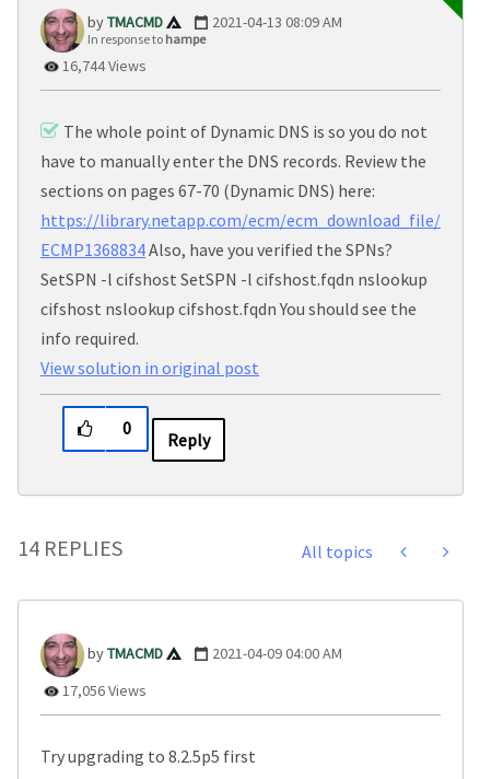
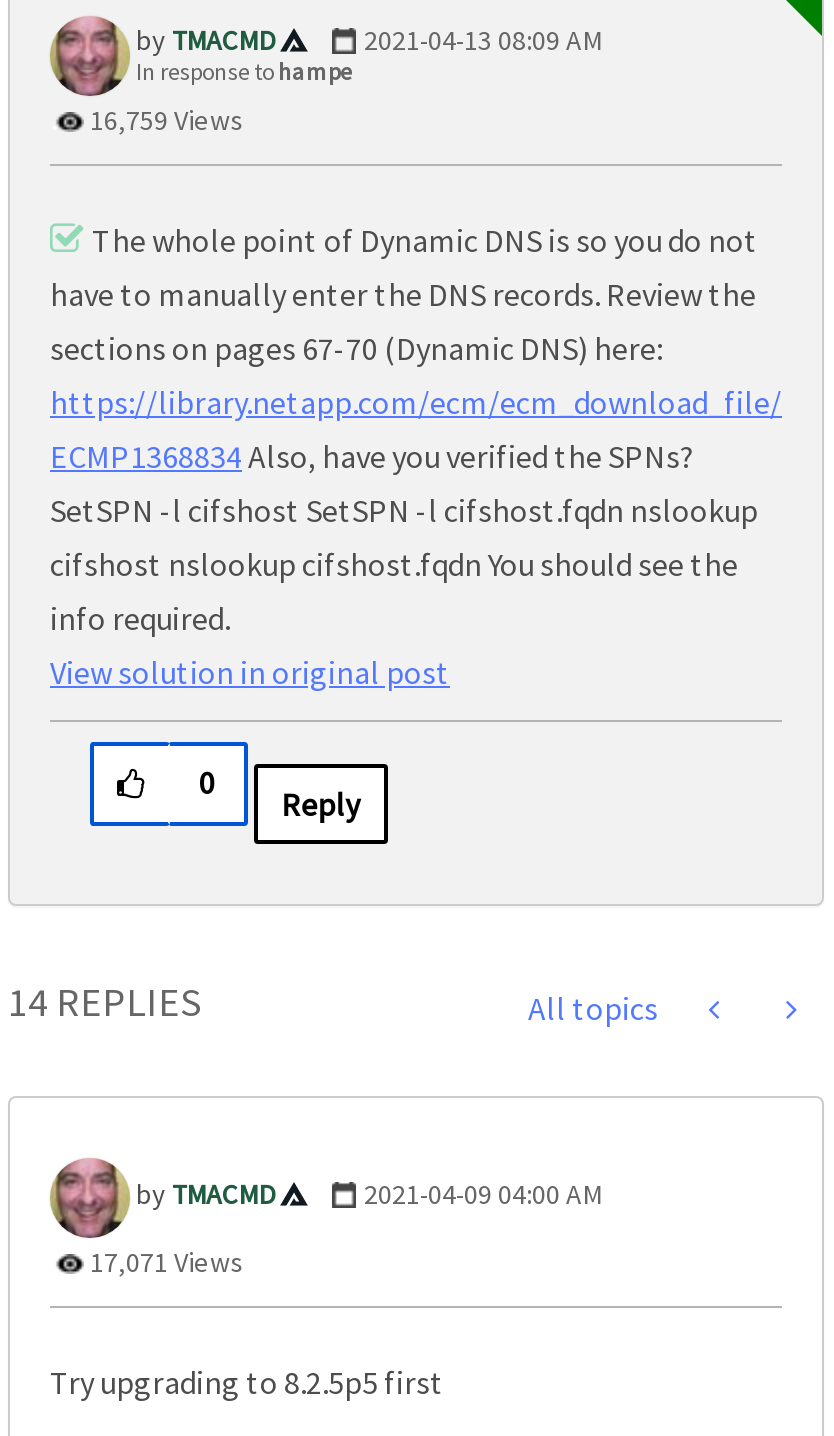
- 16,744 Views
+ 16,759 Views

- 17,056 Views
+ 17,071 Views
